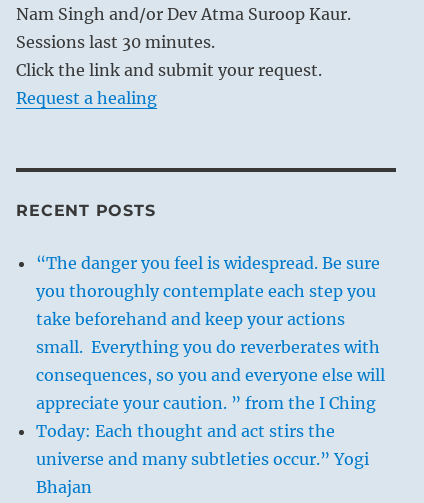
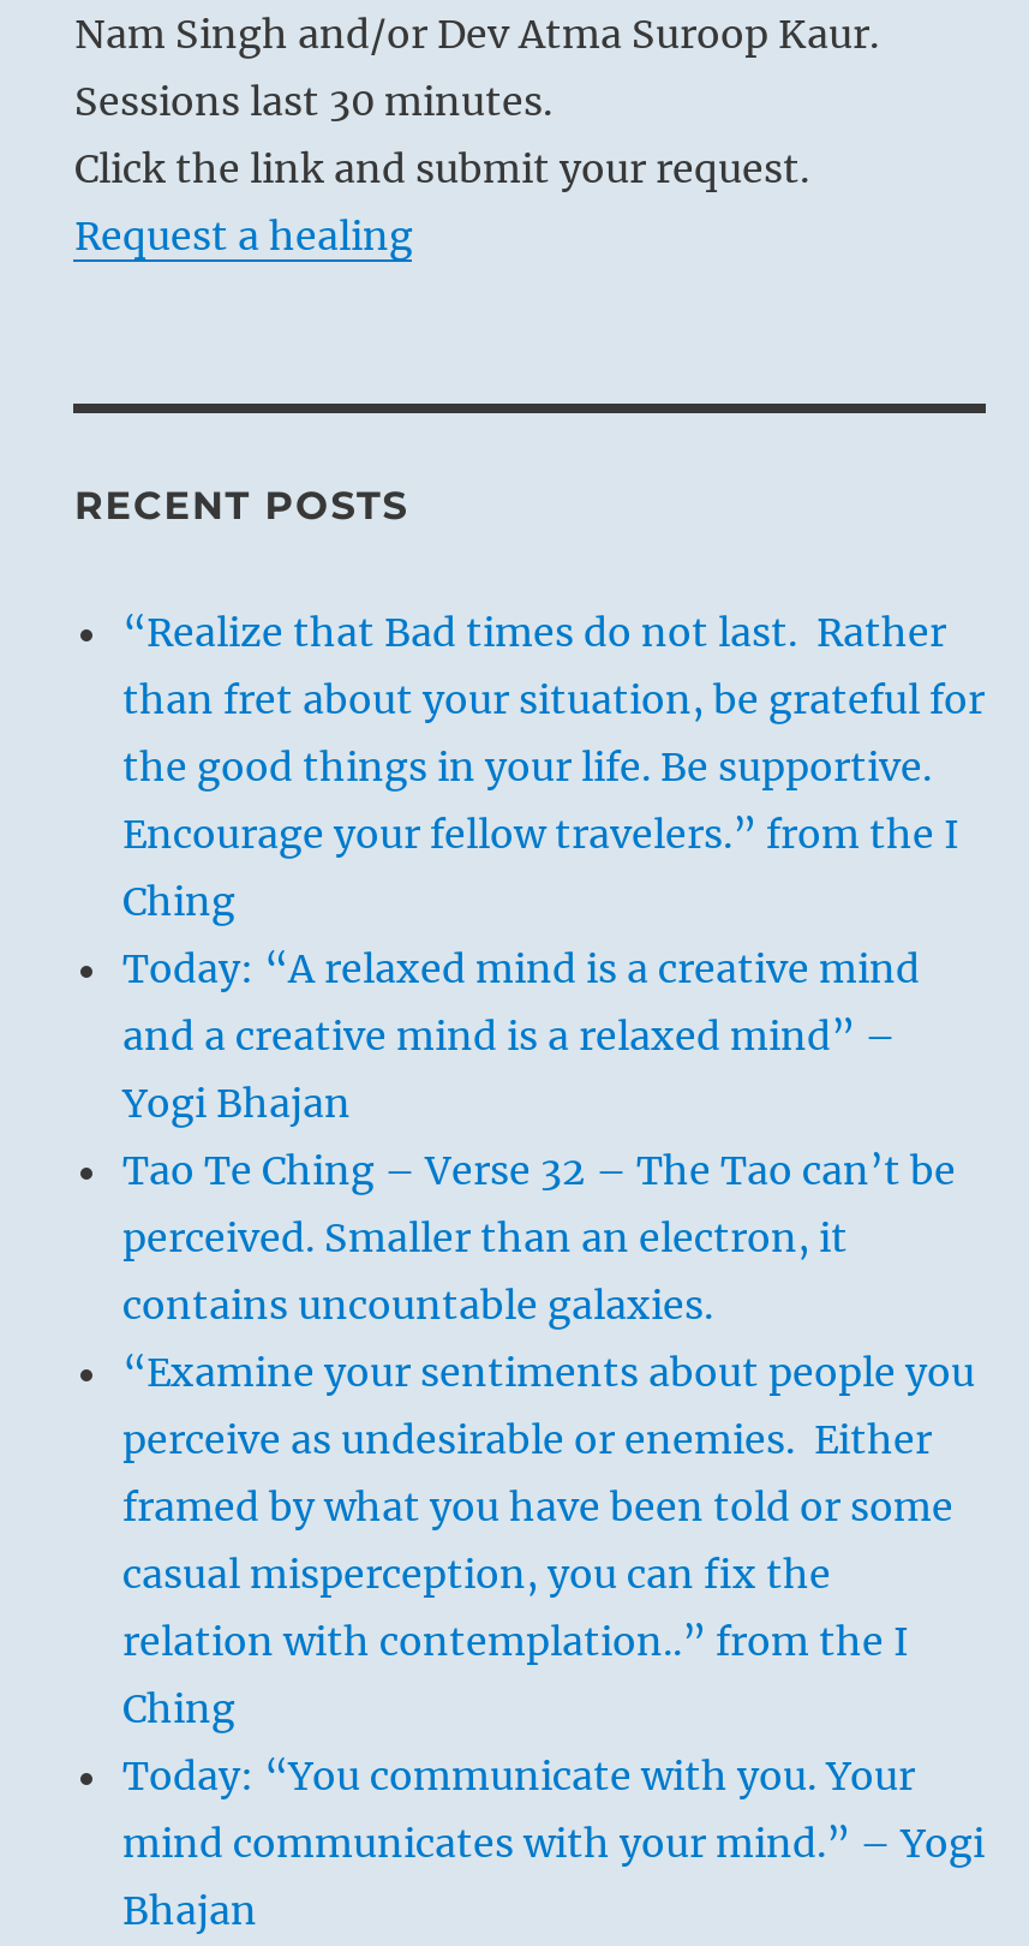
- “The danger you feel is widespread. Be sure
- you thoroughly contemplate each step you
- take beforehand and keep your actions
- small. Everything you do reverberates with
- consequences, so you and everyone else will
- appreciate your caution. ” from the I Ching
- Today: Each thought and act stirs the
- universe and many subtleties occur.” Yogi
+ “Realize that Bad times do not last. Rather
+ than fret about your situation, be grateful for
+ the good things in your life. Be supportive.
+ Encourage your fellow travelers.” from the I
+ Ching
+ Today: “A relaxed mind is a creative mind
+ and a creative mind is a relaxed mind” –
+ Yogi Bhajan
+ Tao Te Ching – Verse 32 – The Tao can’t be
+ perceived. Smaller than an electron, it
+ contains uncountable galaxies.
+ “Examine your sentiments about people you
+ perceive as undesirable or enemies. Either
+ framed by what you have been told or some
+ casual misperception, you can fix the
+ relation with contemplation..” from the I
+ Ching
+ Today: “You communicate with you. Your
+ mind communicates with your mind.” – Yogi
